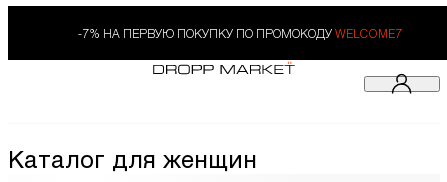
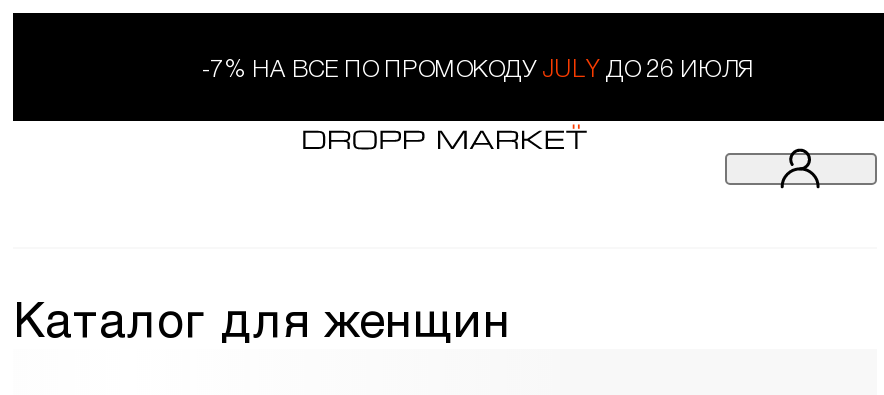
- -7% НА ПЕРВУЮ ПОКУПКУ ПО ПРОМОКОДУ WELCOME7
+ -7% НА ВСЕ ПО ПРОМОКОДУ JULY ДО 26 ИЮЛЯ
